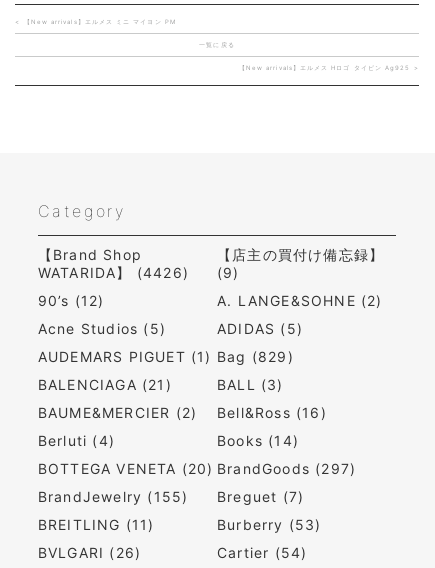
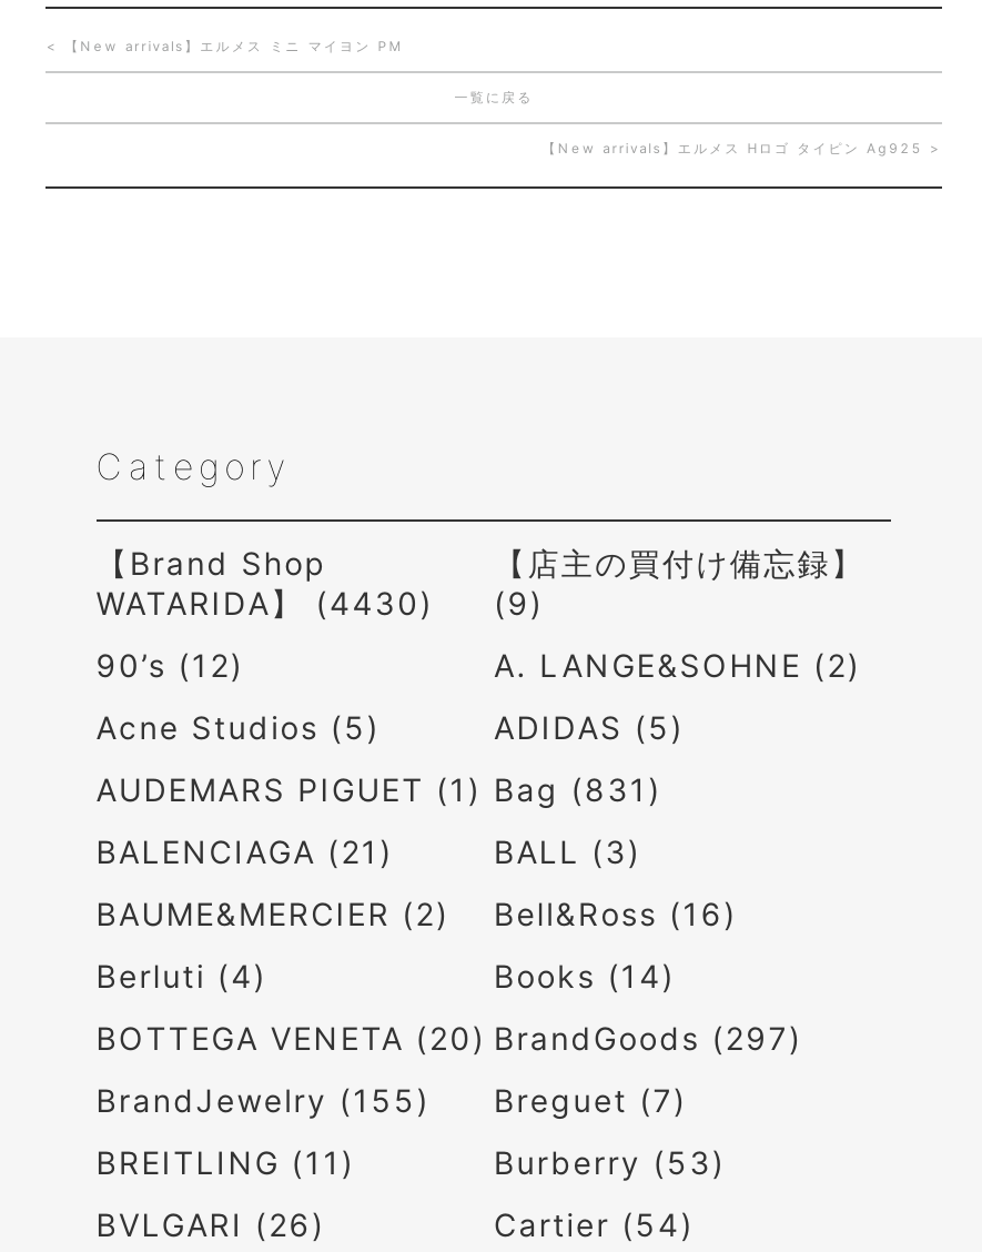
- WATARIDA】 (4426) (9)
+ WATARIDA】 (4430) (9)

- AUDEMARS PIGUET (1) Bag (829)
+ AUDEMARS PIGUET (1) Bag (831)
